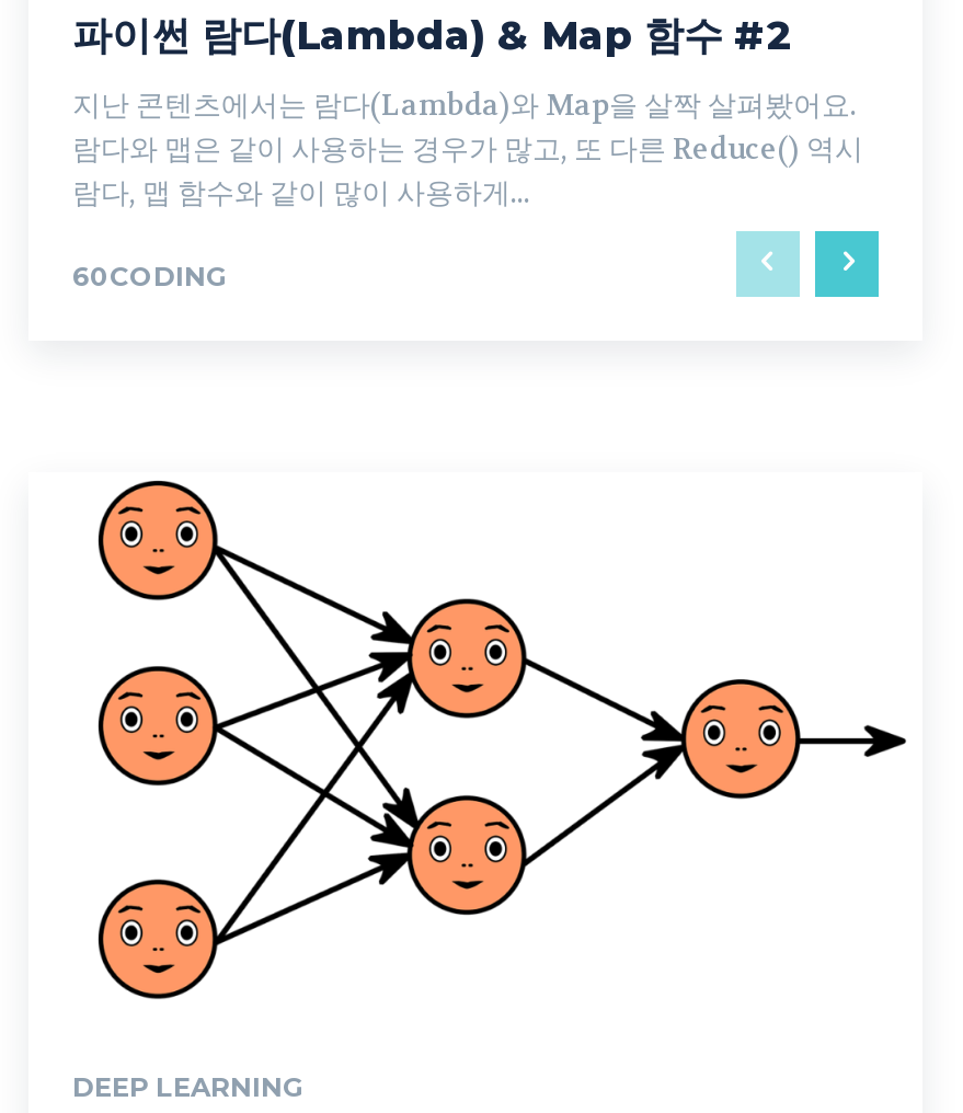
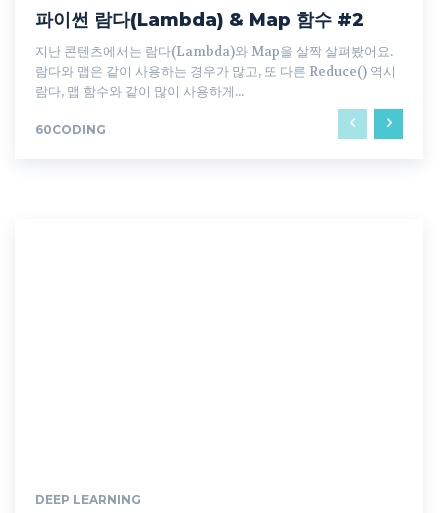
- [image]
